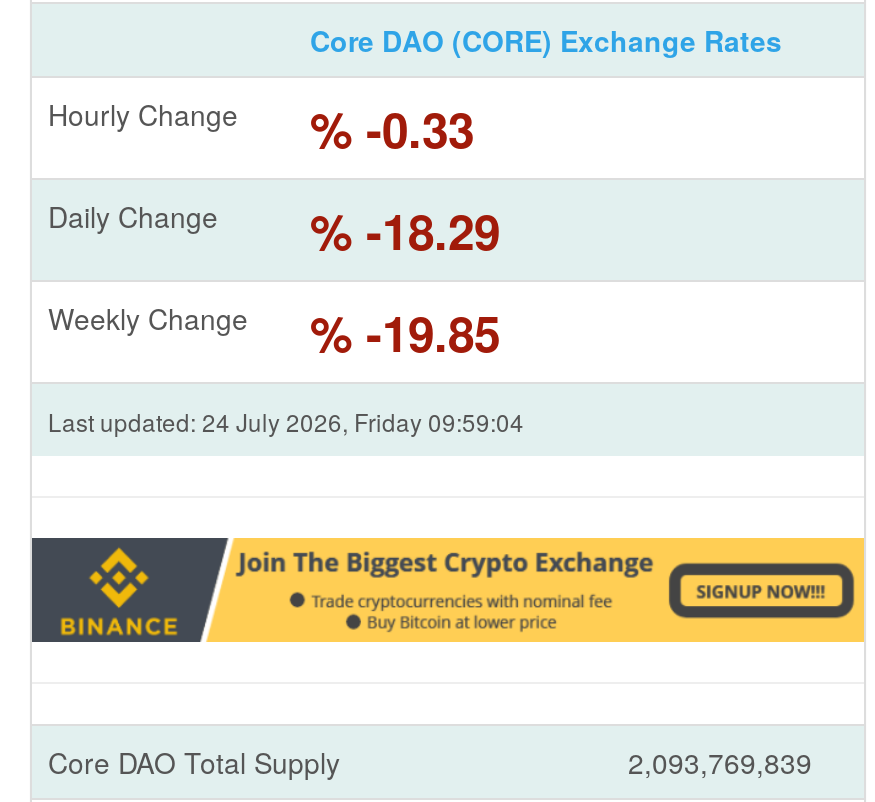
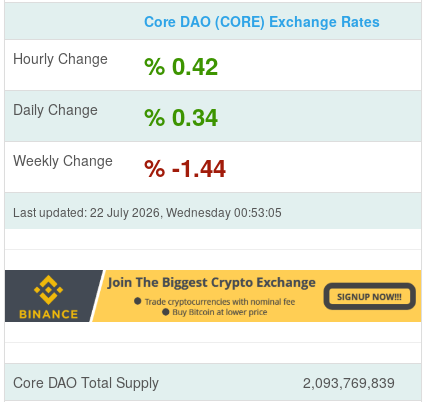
- Hourly Change % -0.33
+ Hourly Change % 0.42

- % -18.29
+ % 0.34

- Weekly Change % -19.85
+ Weekly Change % -1.44

- Last updated: 24 July 2026, Friday 09:59:04
+ Last updated: 22 July 2026, Wednesday 00:53:05
